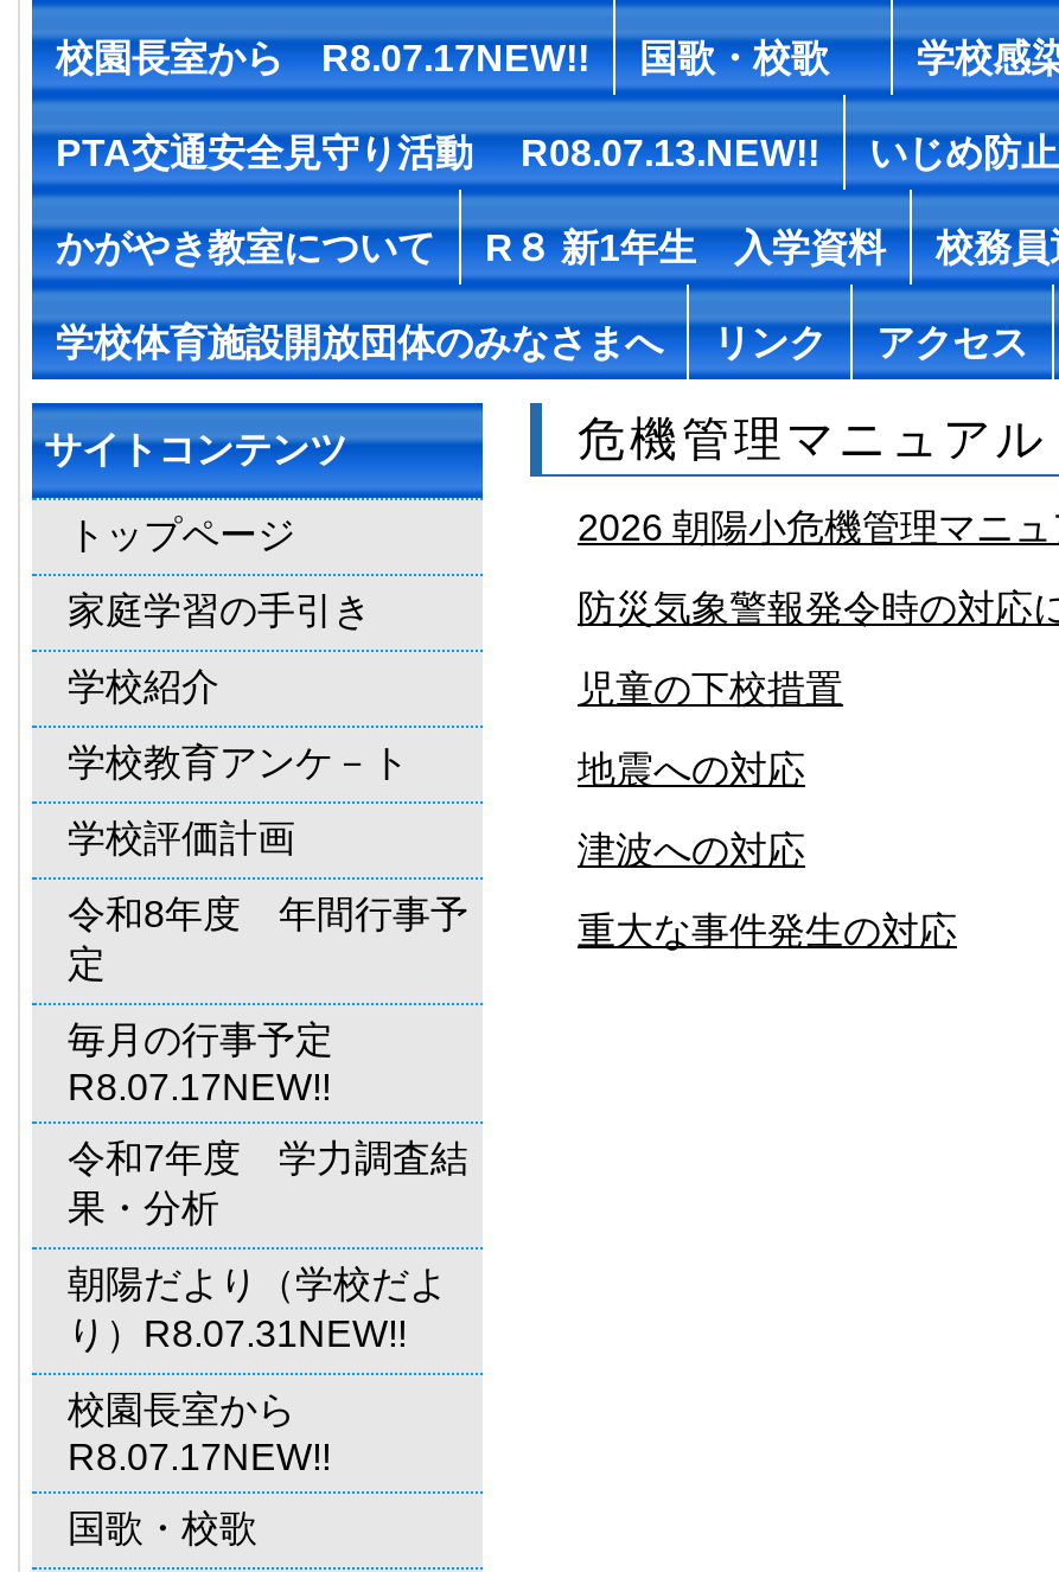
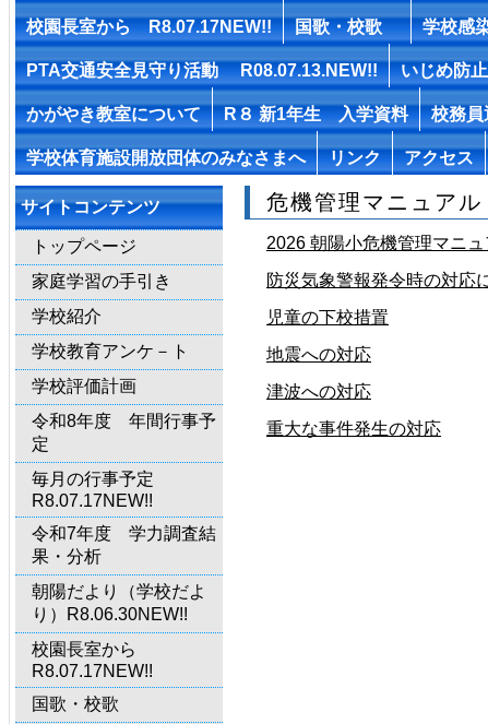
- り）R8.07.31NEW!!
+ り）R8.06.30NEW!!
